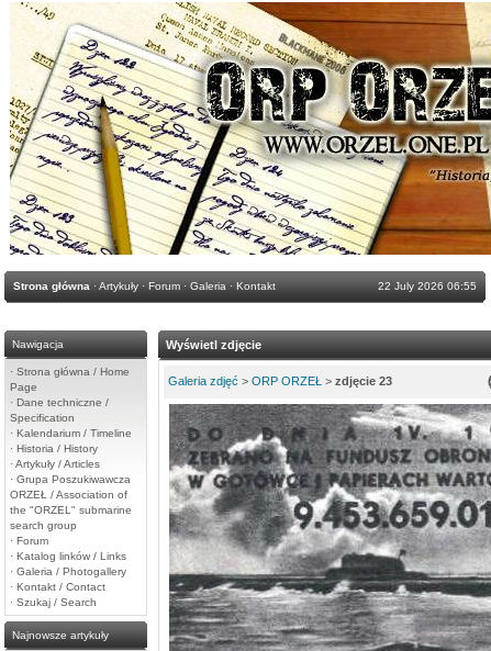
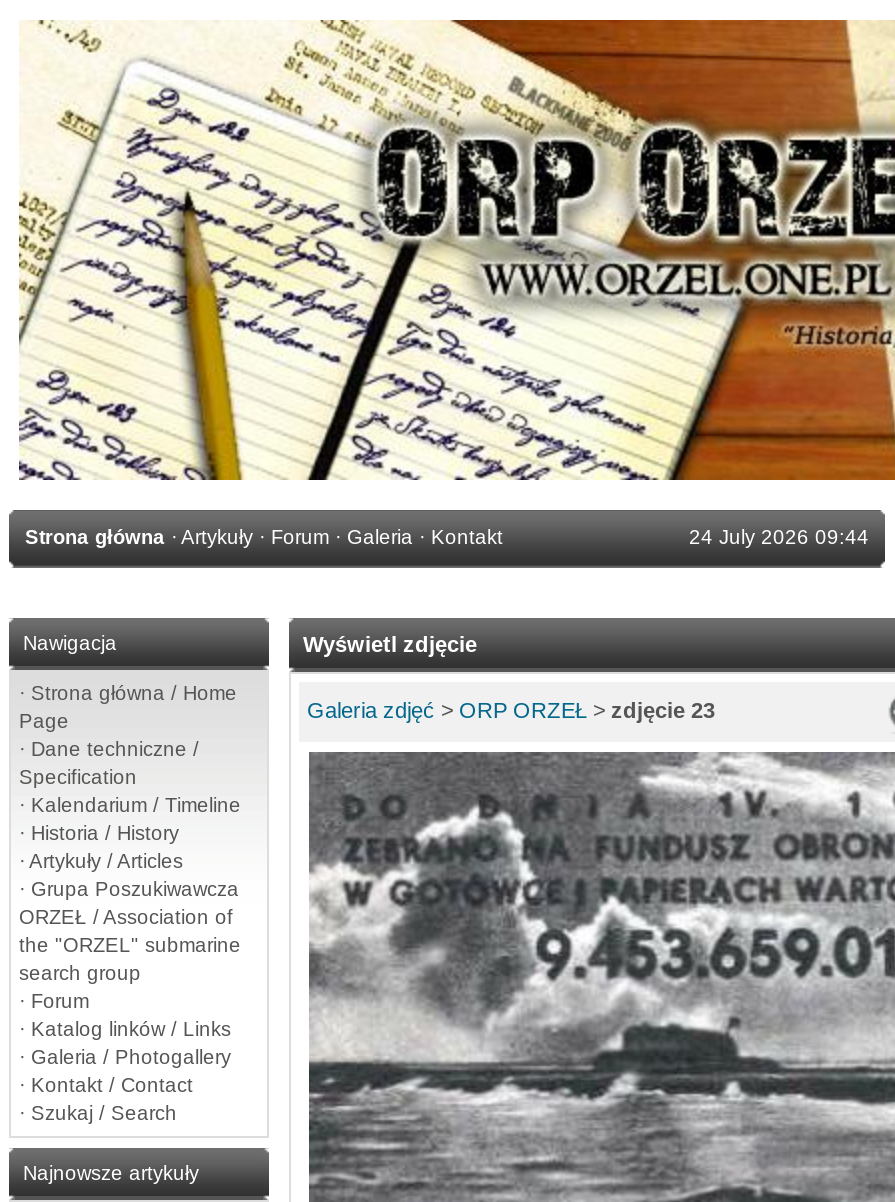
- 22 July 2026 06:55
+ 24 July 2026 09:44
